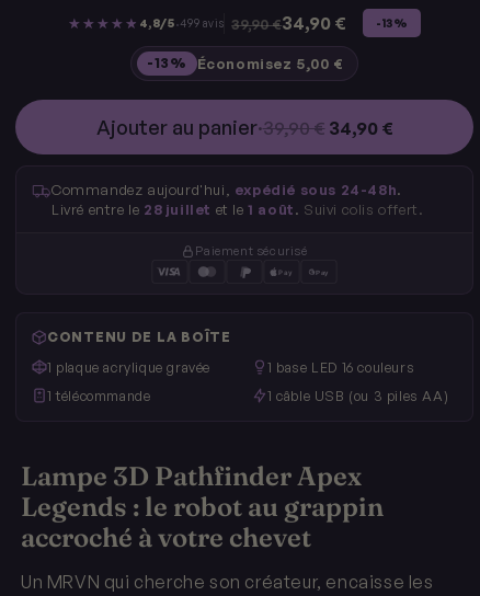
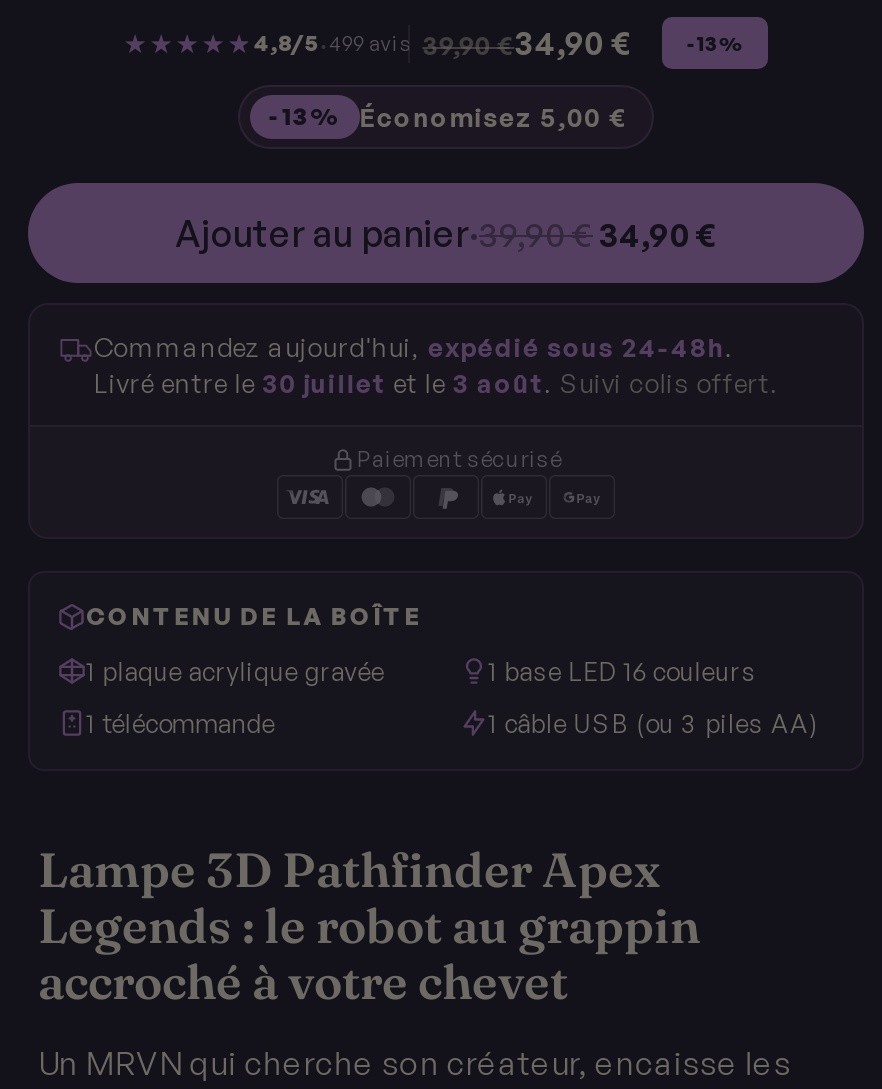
- Livré entre le 28 juillet et le 1 août. Suivi colis offert.
+ Livré entre le 30 juillet et le 3 août. Suivi colis offert.
